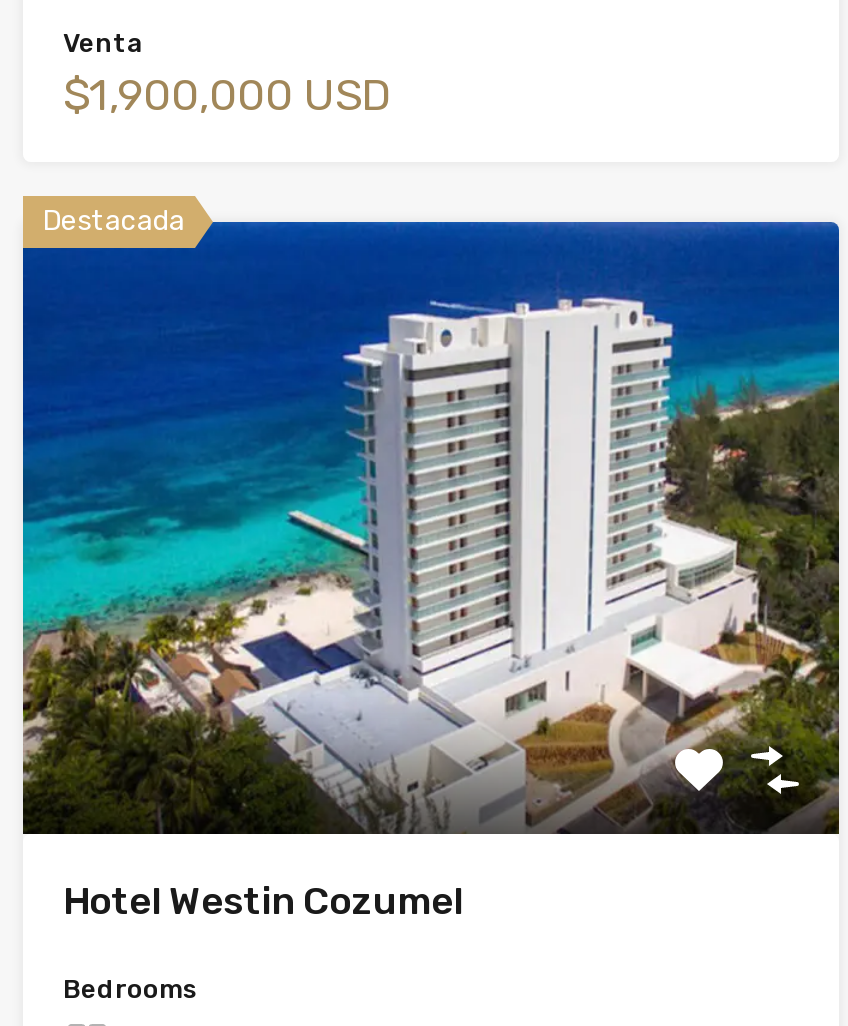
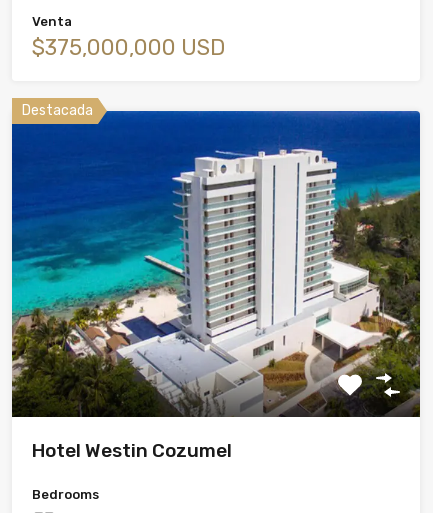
- $1,900,000 USD
+ $375,000,000 USD
